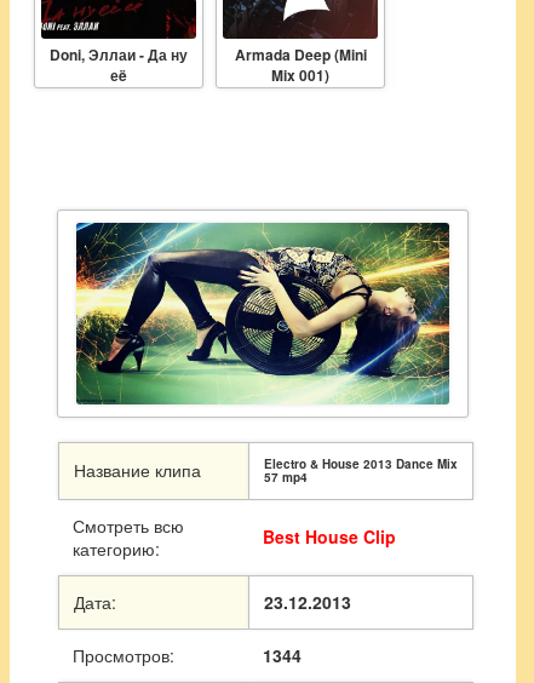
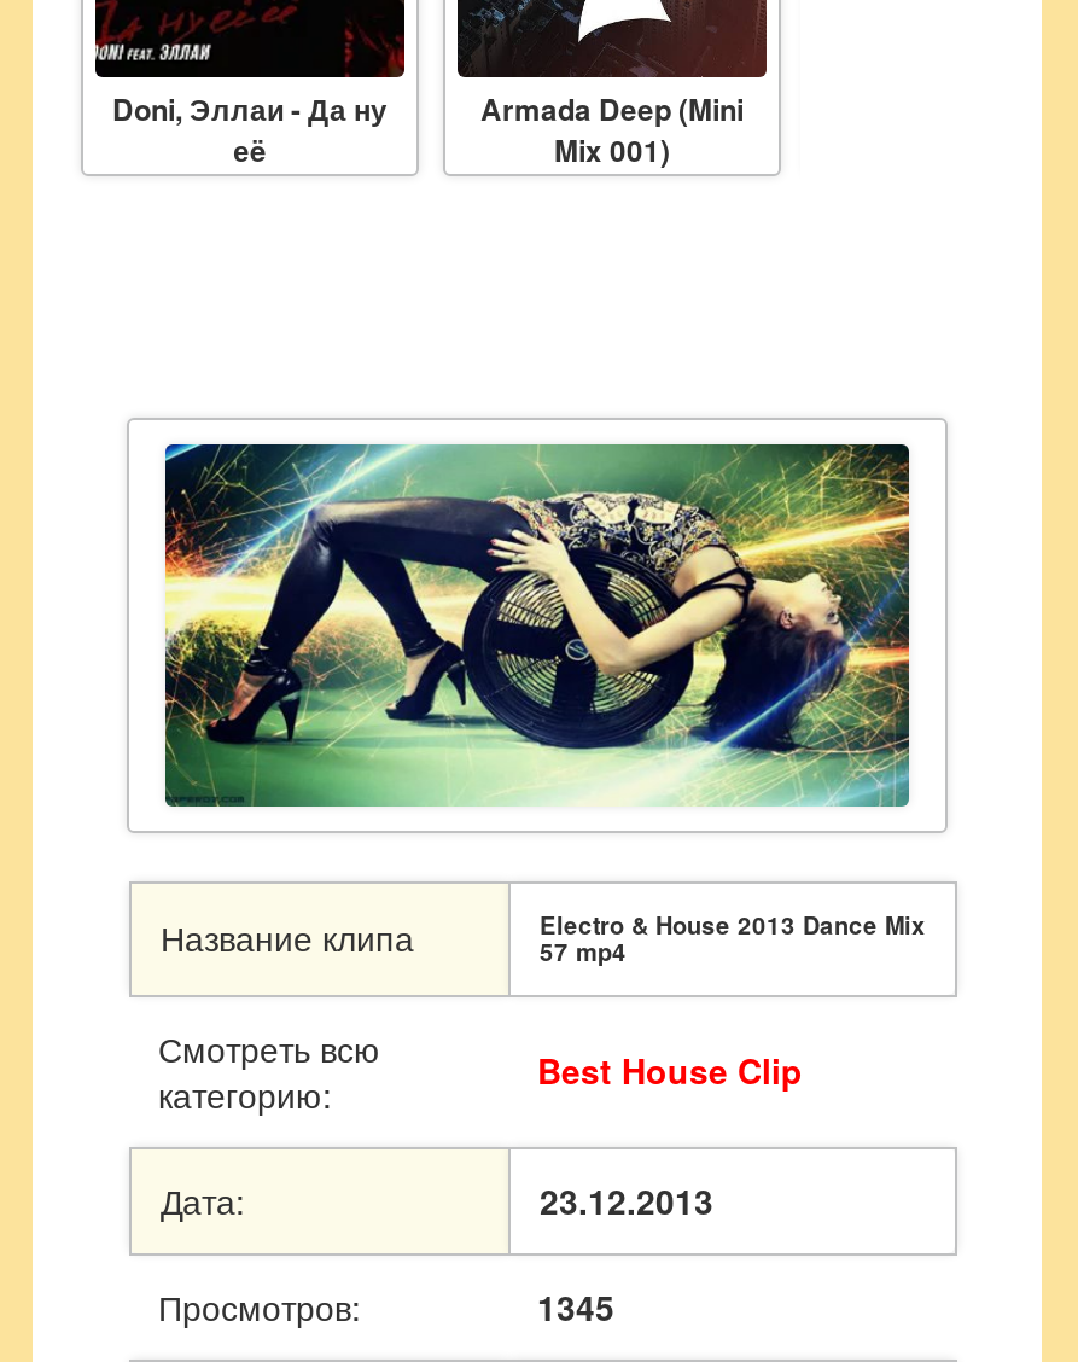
- 1344
+ 1345
